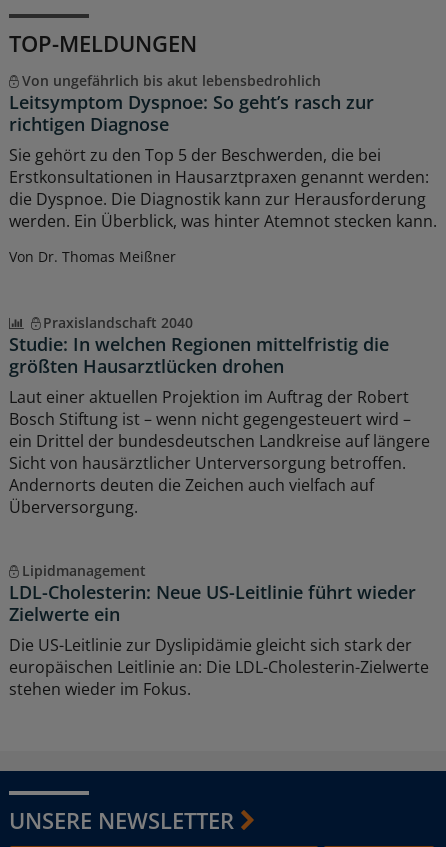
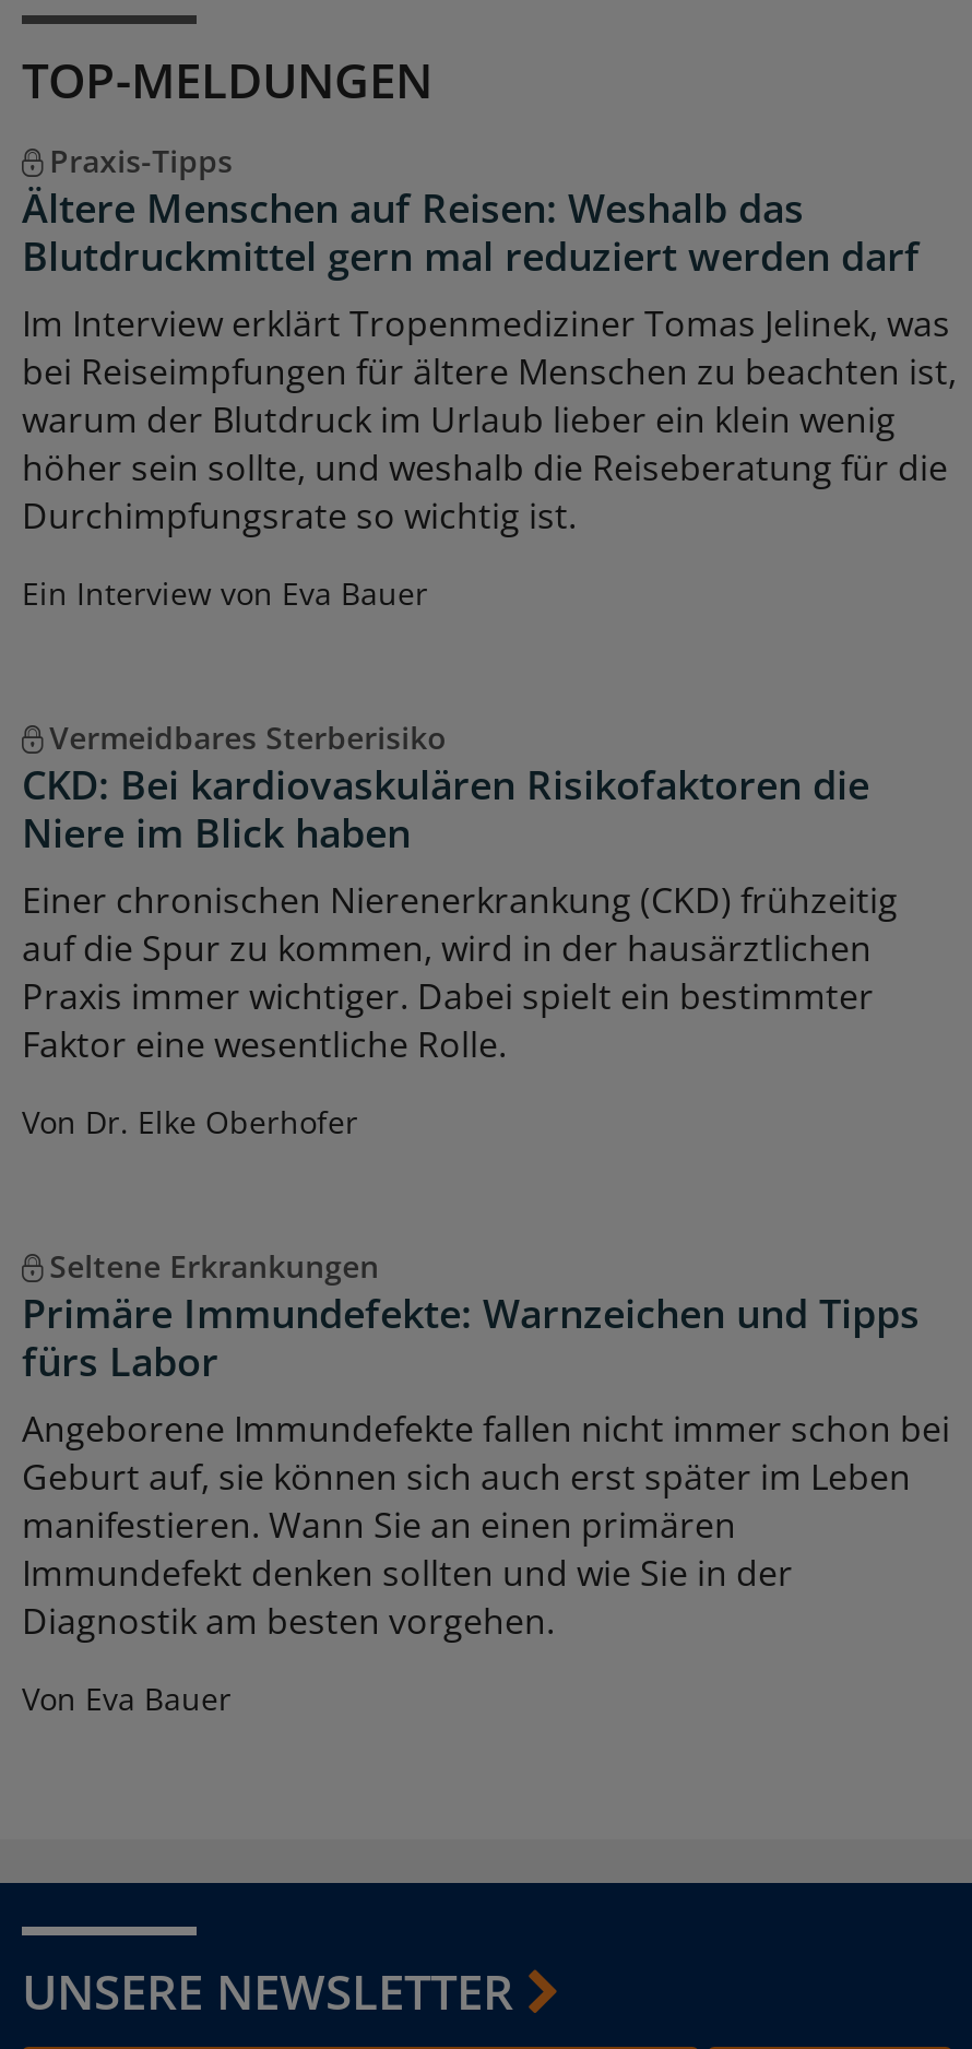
- Von ungefährlich bis akut lebensbedrohlich
- Leitsymptom Dyspnoe: So geht’s rasch zur
- richtigen Diagnose
- Sie gehört zu den Top 5 der Beschwerden, die bei
- Erstkonsultationen in Hausarztpraxen genannt werden:
- die Dyspnoe. Die Diagnostik kann zur Herausforderung
- werden. Ein Überblick, was hinter Atemnot stecken kann.
- Von Dr. Thomas Meißner
- Praxislandschaft 2040
- Studie: In welchen Regionen mittelfristig die
- größten Hausarztlücken drohen
- Laut einer aktuellen Projektion im Auftrag der Robert
- Bosch Stiftung ist – wenn nicht gegengesteuert wird –
- ein Drittel der bundesdeutschen Landkreise auf längere
- Sicht von hausärztlicher Unterversorgung betroffen.
- Andernorts deuten die Zeichen auch vielfach auf
- Überversorgung.
- Lipidmanagement
- LDL-Cholesterin: Neue US-Leitlinie führt wieder
- Zielwerte ein
- Die US-Leitlinie zur Dyslipidämie gleicht sich stark der
- europäischen Leitlinie an: Die LDL-Cholesterin-Zielwerte
- stehen wieder im Fokus.
+ Praxis-Tipps
+ Ältere Menschen auf Reisen: Weshalb das
+ Blutdruckmittel gern mal reduziert werden darf
+ Im Interview erklärt Tropenmediziner Tomas Jelinek, was
+ bei Reiseimpfungen für ältere Menschen zu beachten ist,
+ warum der Blutdruck im Urlaub lieber ein klein wenig
+ höher sein sollte, und weshalb die Reiseberatung für die
+ Durchimpfungsrate so wichtig ist.
+ Ein Interview von Eva Bauer
+ Vermeidbares Sterberisiko
+ CKD: Bei kardiovaskulären Risikofaktoren die
+ Niere im Blick haben
+ Einer chronischen Nierenerkrankung (CKD) frühzeitig
+ auf die Spur zu kommen, wird in der hausärztlichen
+ Praxis immer wichtiger. Dabei spielt ein bestimmter
+ Faktor eine wesentliche Rolle.
+ Von Dr. Elke Oberhofer
+ Seltene Erkrankungen
+ Primäre Immundefekte: Warnzeichen und Tipps
+ fürs Labor
+ Angeborene Immundefekte fallen nicht immer schon bei
+ Geburt auf, sie können sich auch erst später im Leben
+ manifestieren. Wann Sie an einen primären
+ Immundefekt denken sollten und wie Sie in der
+ Diagnostik am besten vorgehen.
+ Von Eva Bauer
